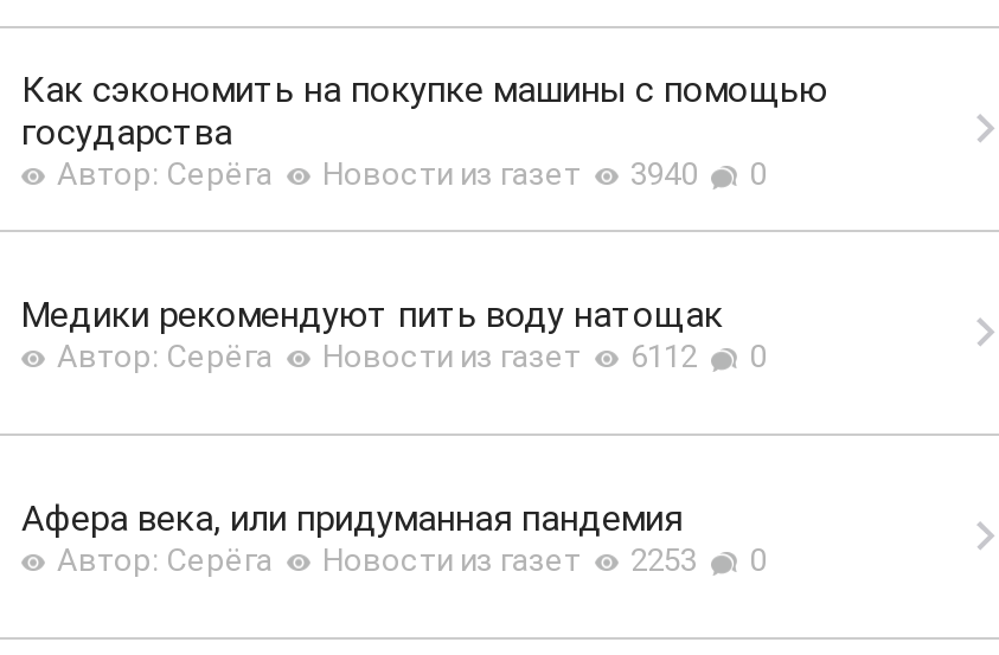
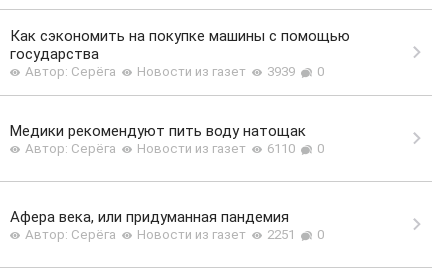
- Автор: Серёга Новости из газет 3940 0
+ Автор: Серёга Новости из газет 3939 0

- Автор: Серёга Новости из газет 6112 0
+ Автор: Серёга Новости из газет 6110 0

- Автор: Серёга Новости из газет 2253 0
+ Автор: Серёга Новости из газет 2251 0
